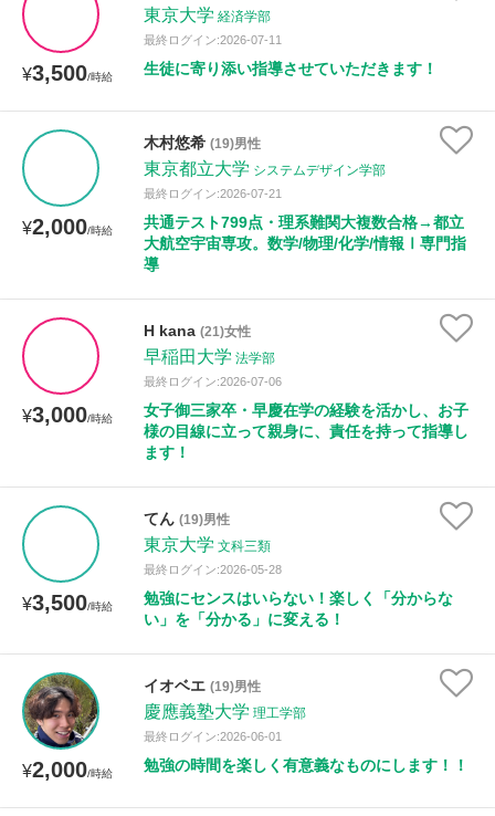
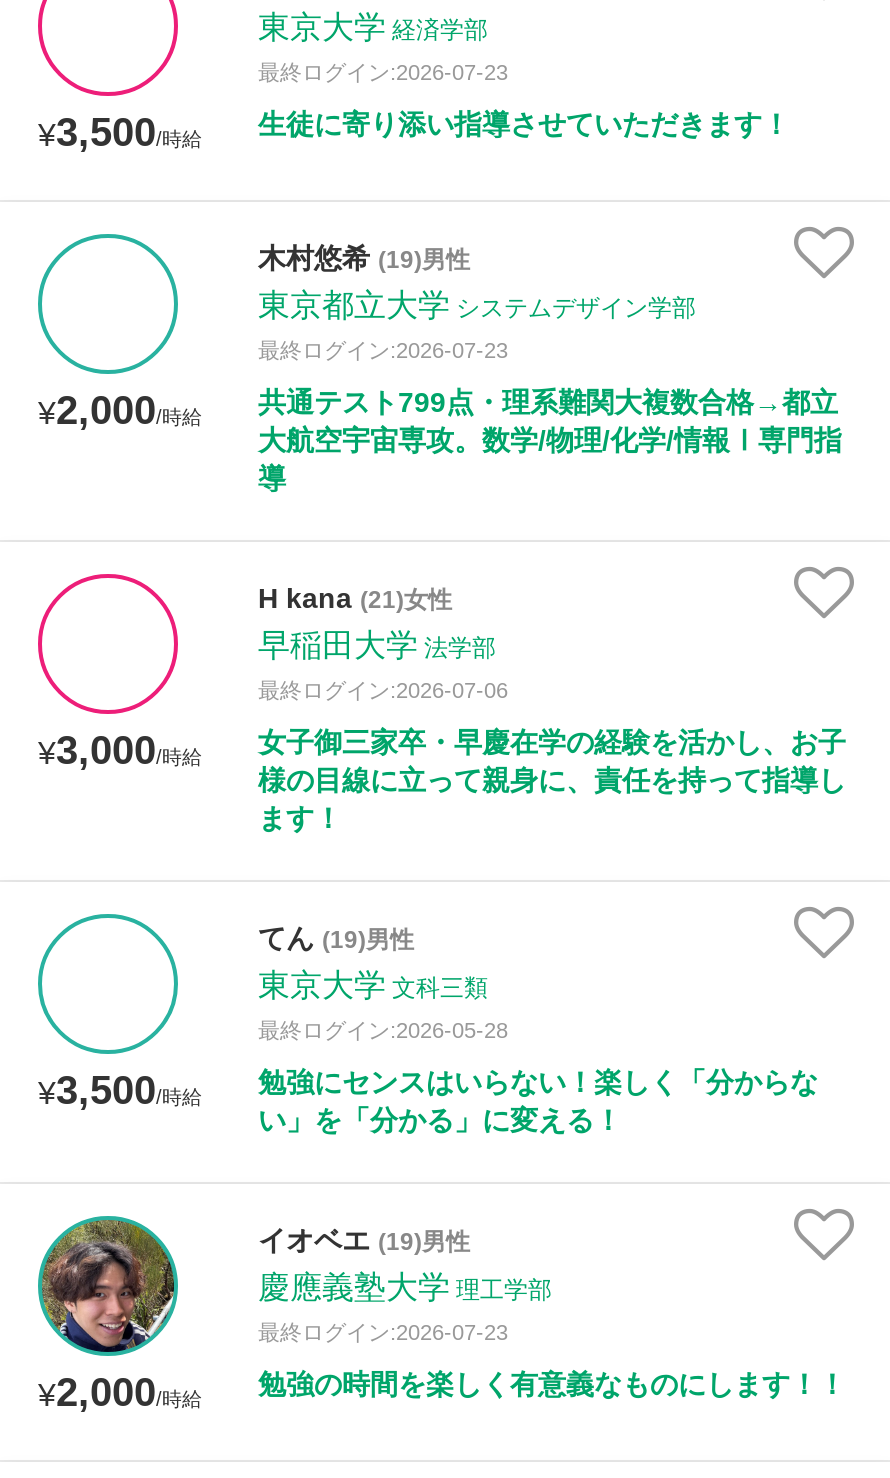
- 最終ログイン:2026-07-11
+ 最終ログイン:2026-07-23

- 最終ログイン:2026-07-21
+ 最終ログイン:2026-07-23

- 最終ログイン:2026-06-01
+ 最終ログイン:2026-07-23
